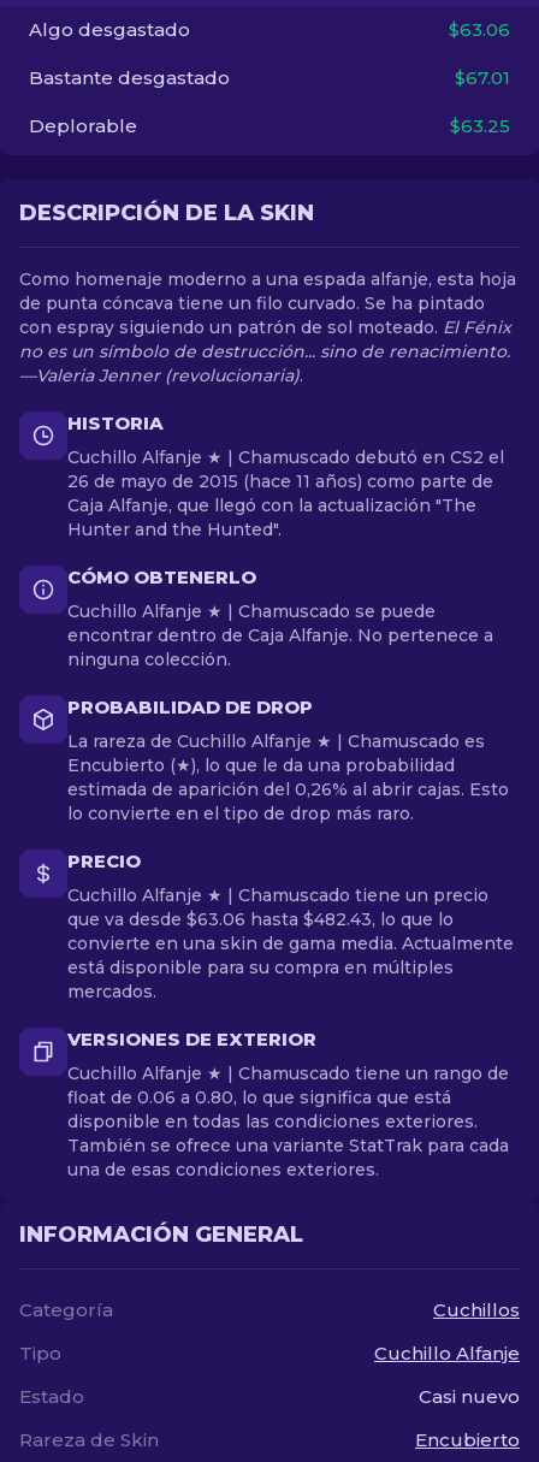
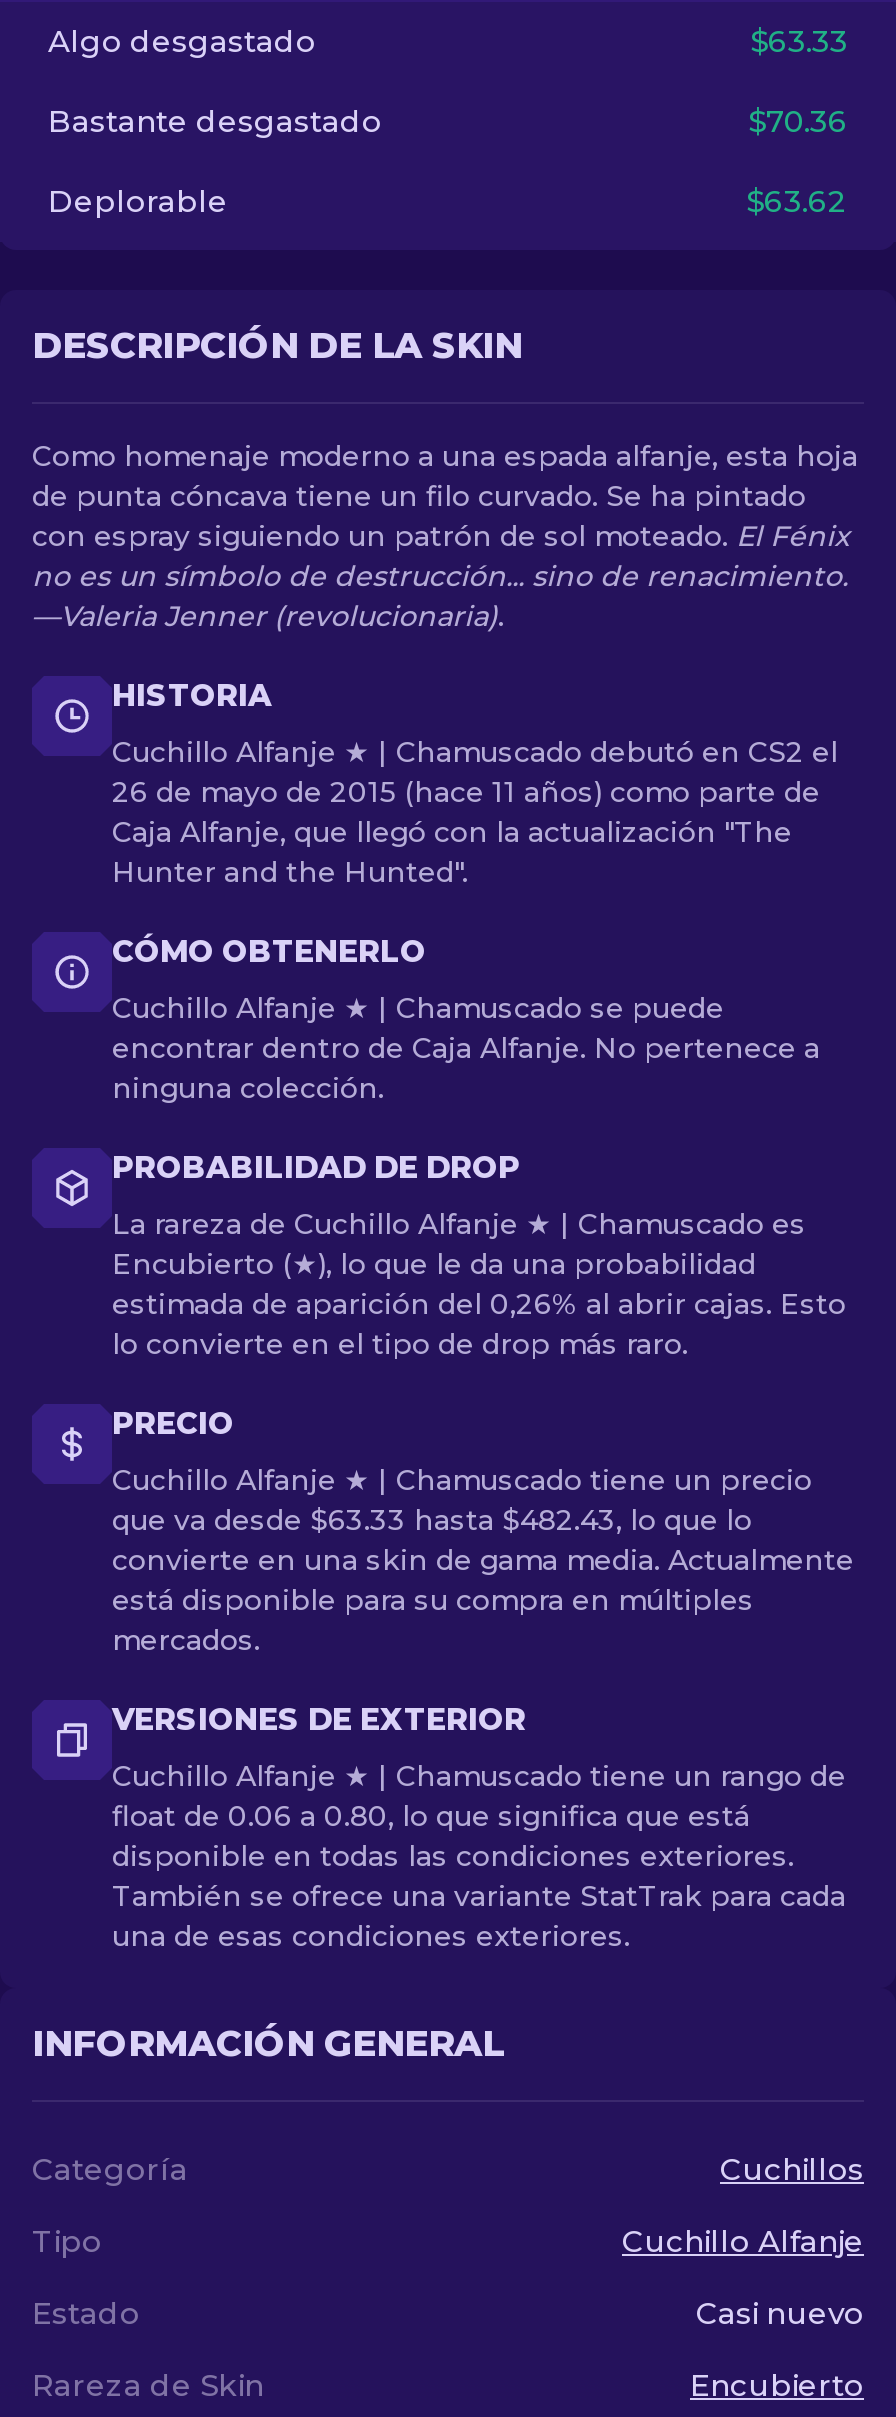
- $63.06
+ $63.33

- $67.01
+ $70.36

- $63.25
+ $63.62

- que va desde $63.06 hasta $482.43, lo que lo
+ que va desde $63.33 hasta $482.43, lo que lo
